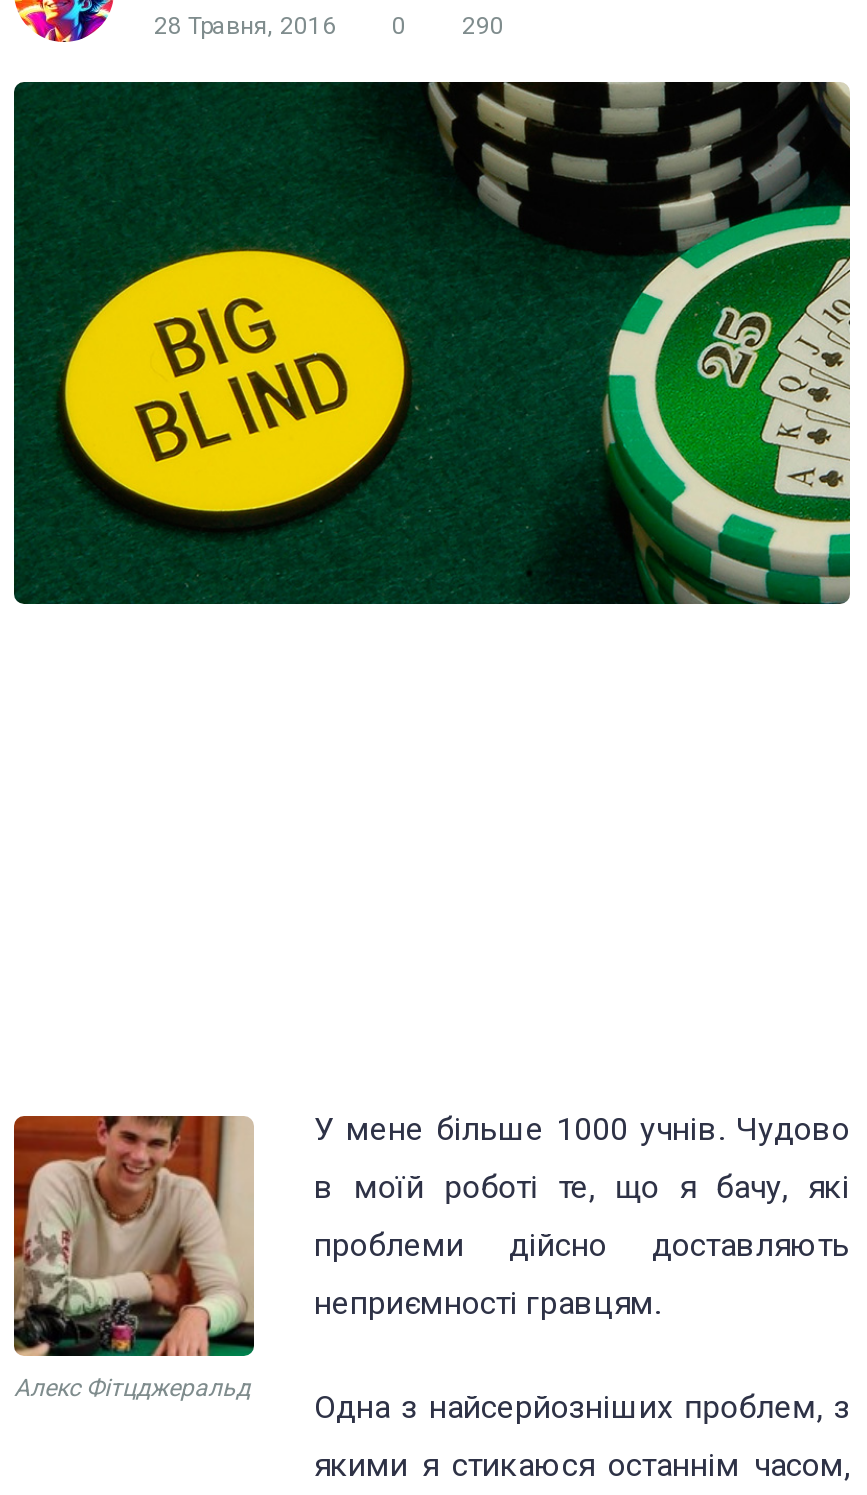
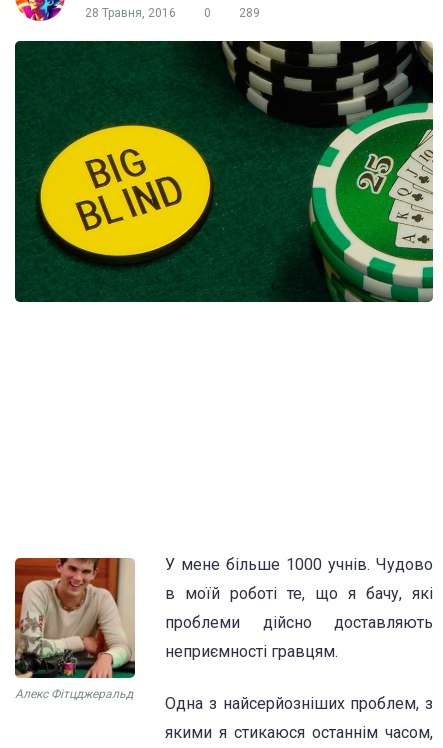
- 28 Травня, 2016 0 290
+ 28 Травня, 2016 0 289
